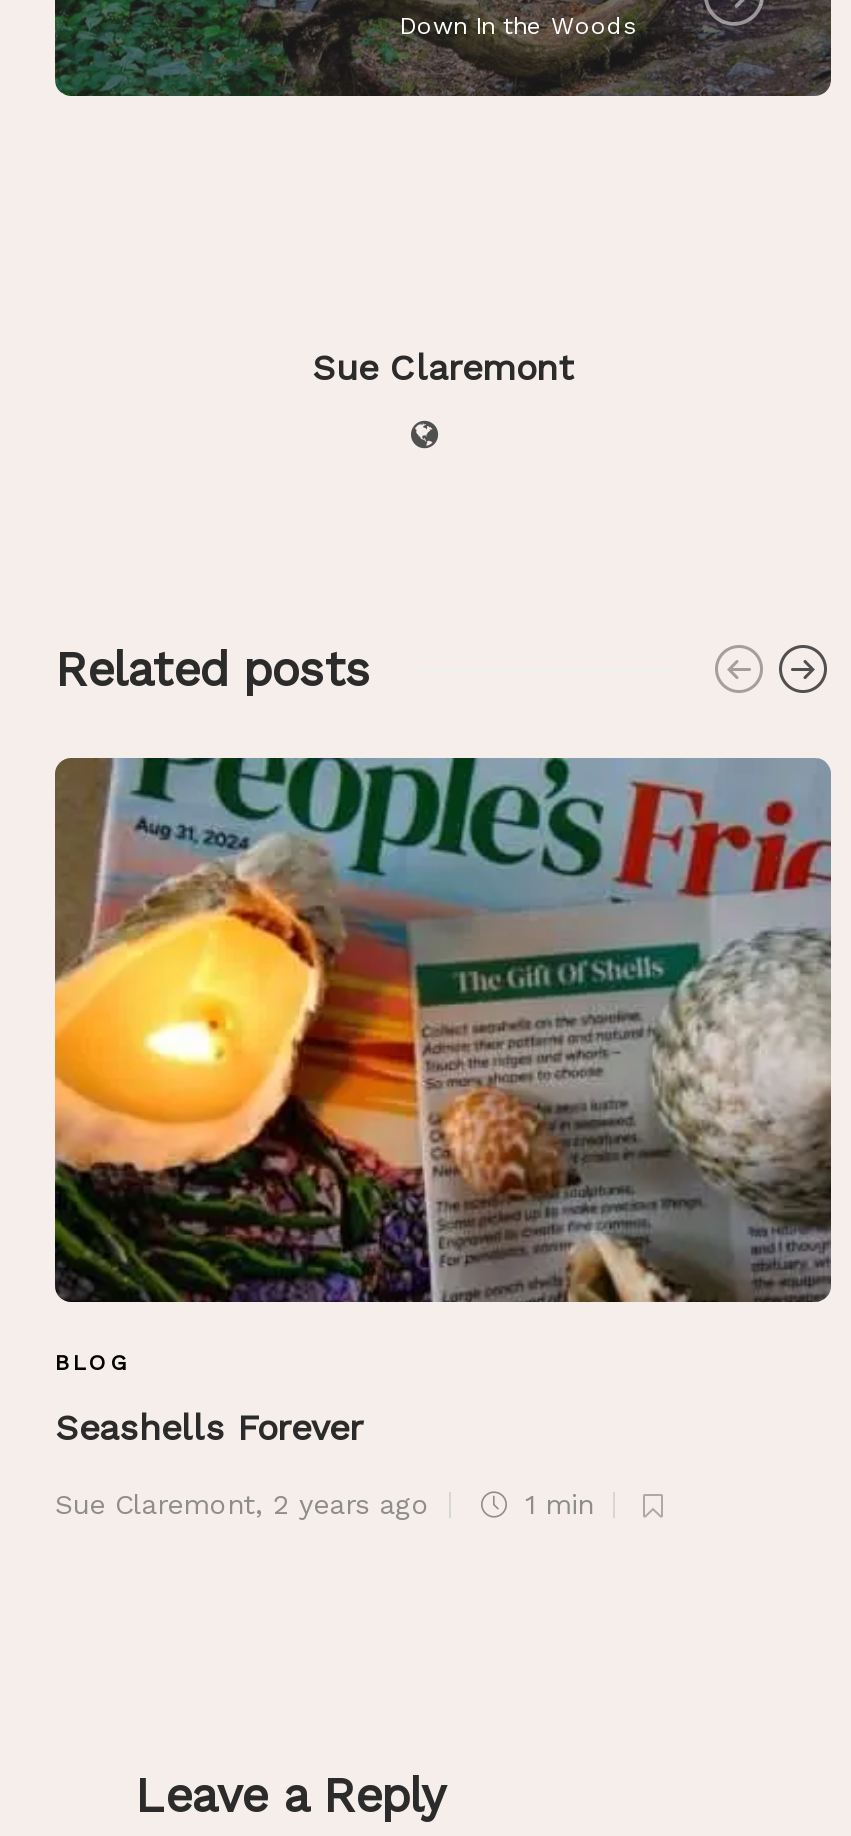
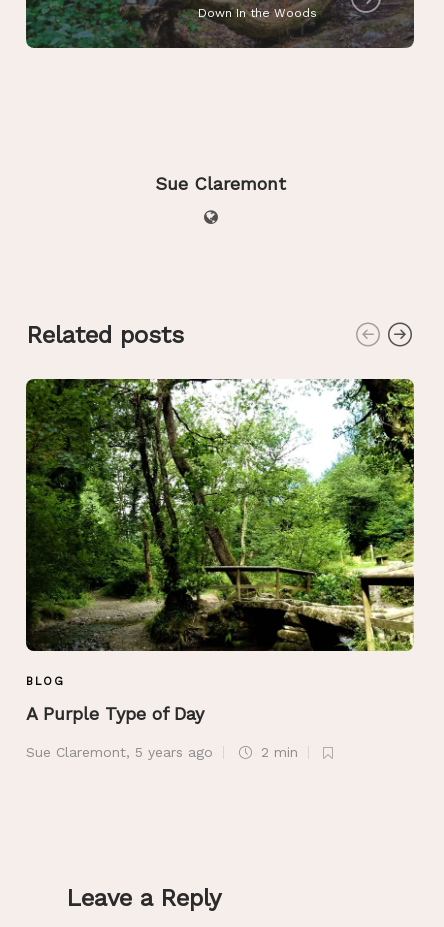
- [image]
+ [image]

- Seashells Forever
+ A Purple Type of Day

- Sue Claremont, 2 years ago
- 1 min
+ Sue Claremont, 5 years ago
+ 2 min
